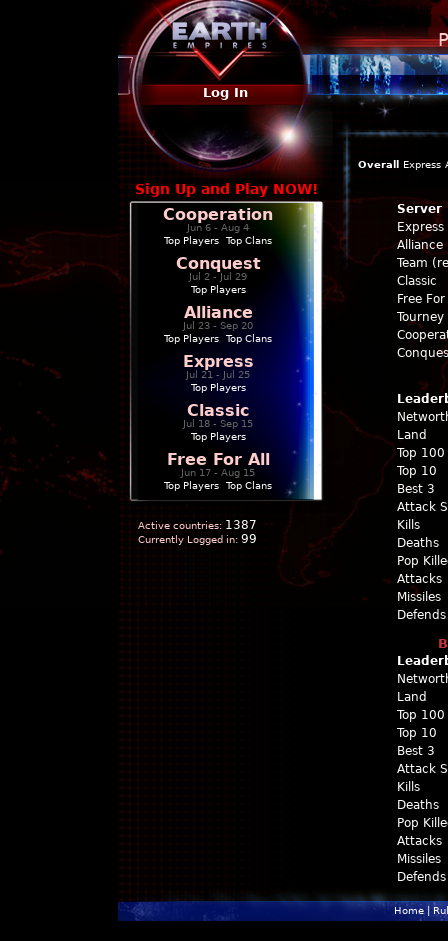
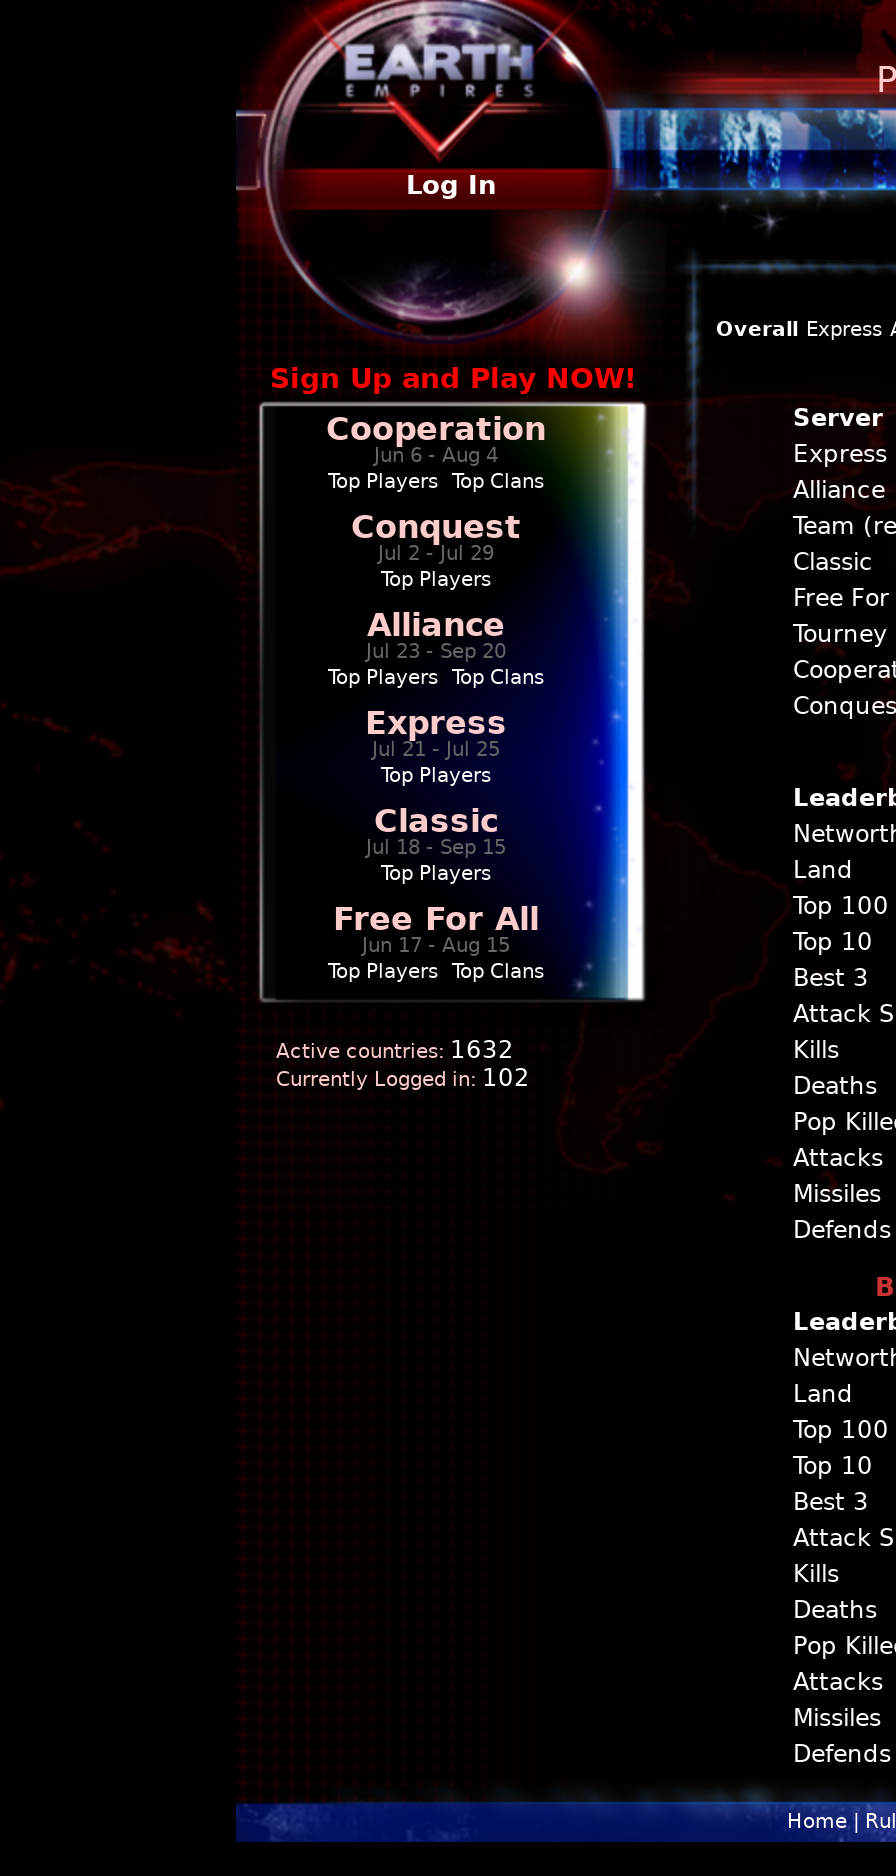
- Active countries: 1387
+ Active countries: 1632

- Currently Logged in: 99
+ Currently Logged in: 102
